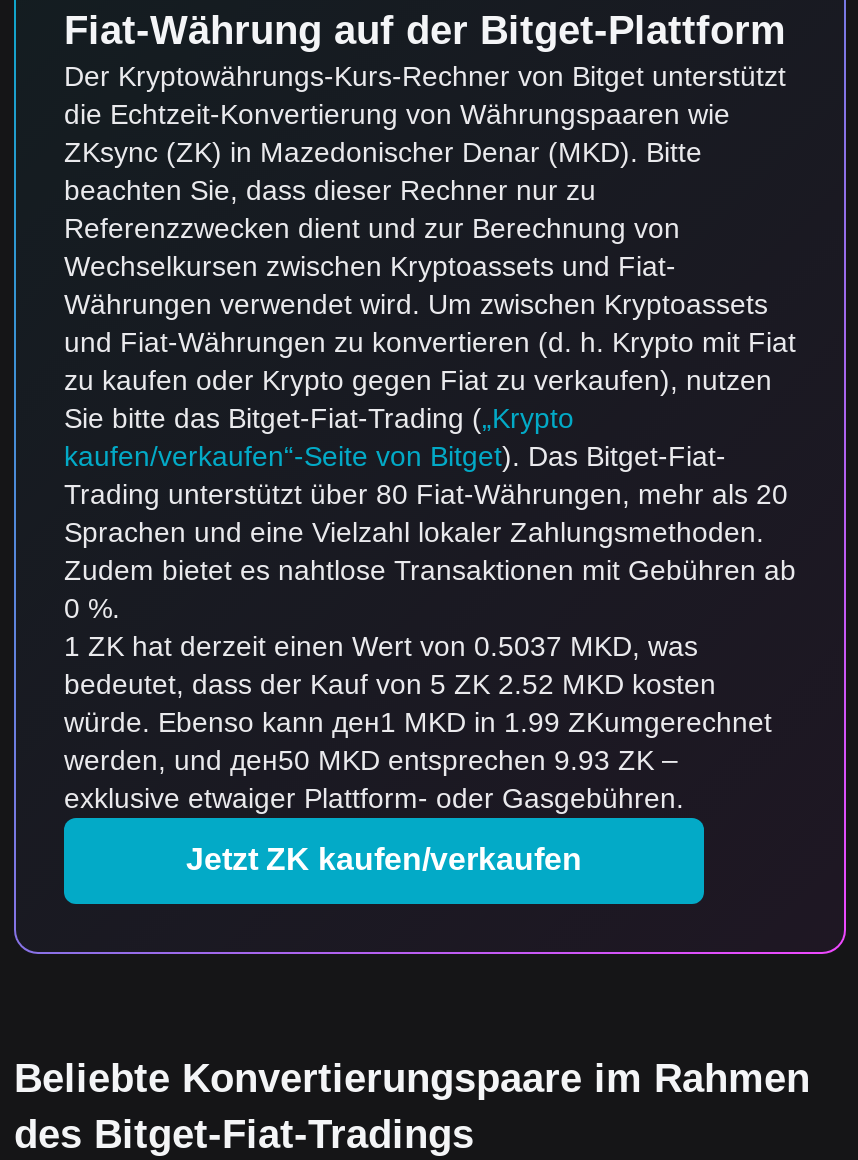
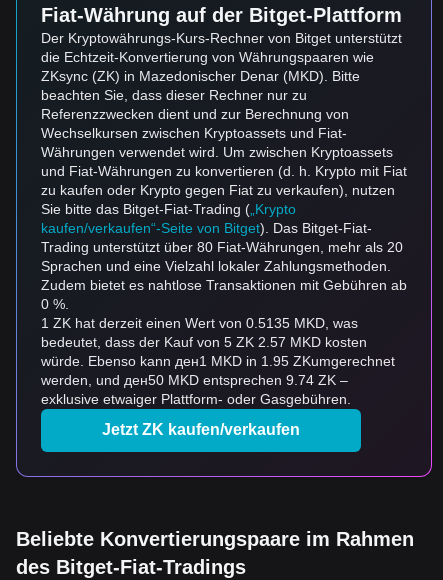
- 1 ZK hat derzeit einen Wert von 0.5037 MKD, was
+ 1 ZK hat derzeit einen Wert von 0.5135 MKD, was

- bedeutet, dass der Kauf von 5 ZK 2.52 MKD kosten
+ bedeutet, dass der Kauf von 5 ZK 2.57 MKD kosten

- würde. Ebenso kann ден1 MKD in 1.99 ZKumgerechnet
+ würde. Ebenso kann ден1 MKD in 1.95 ZKumgerechnet

- werden, und ден50 MKD entsprechen 9.93 ZK –
+ werden, und ден50 MKD entsprechen 9.74 ZK –
